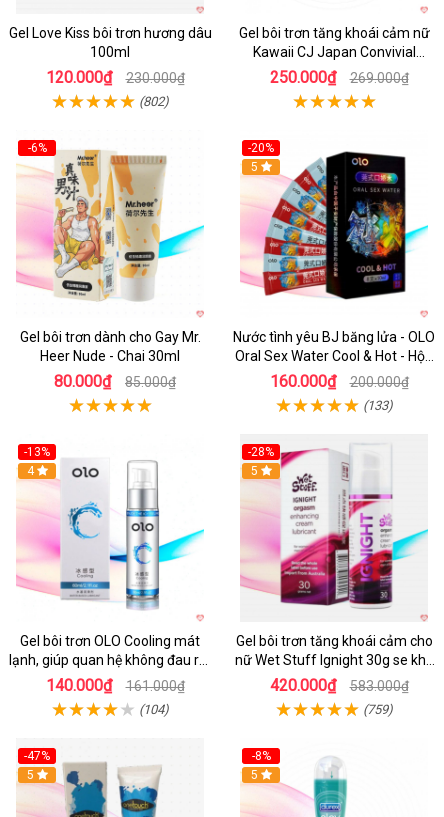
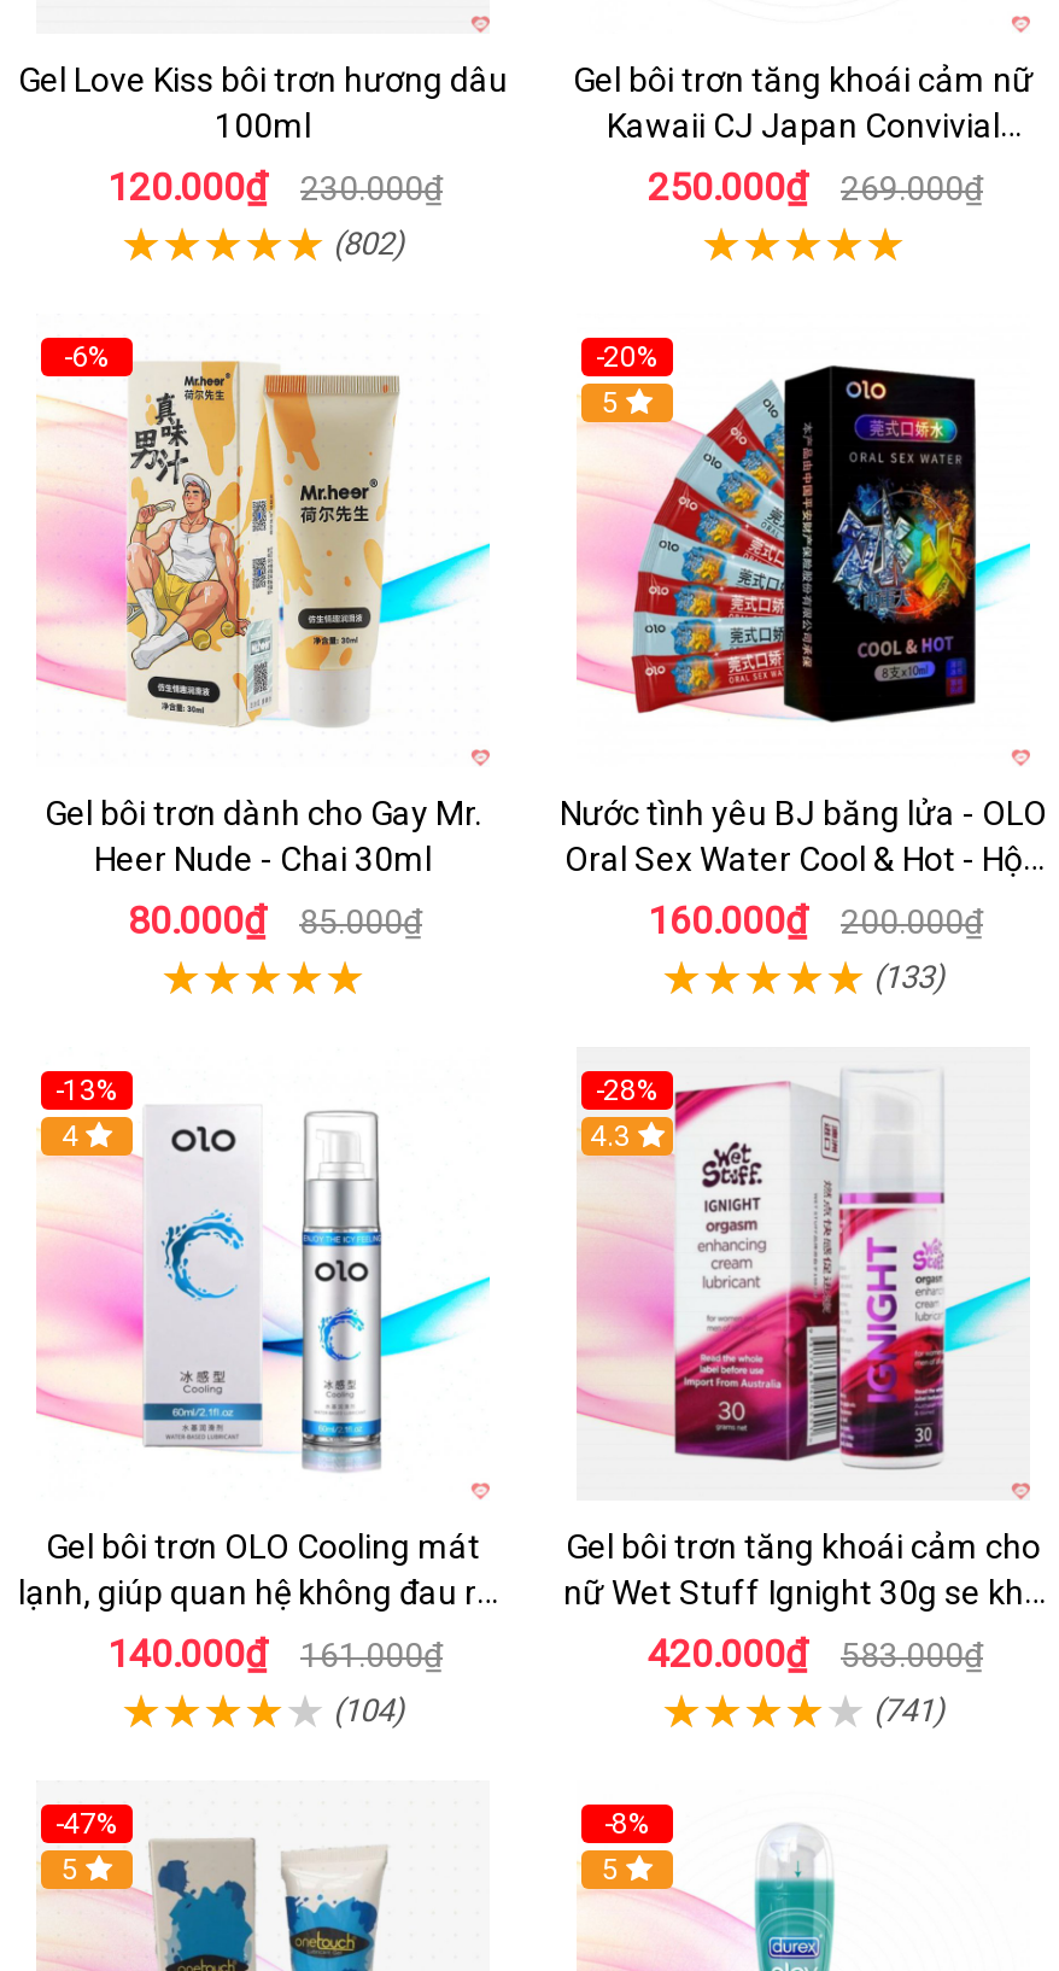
- 5
+ 4.3

- (759)
+ (741)
